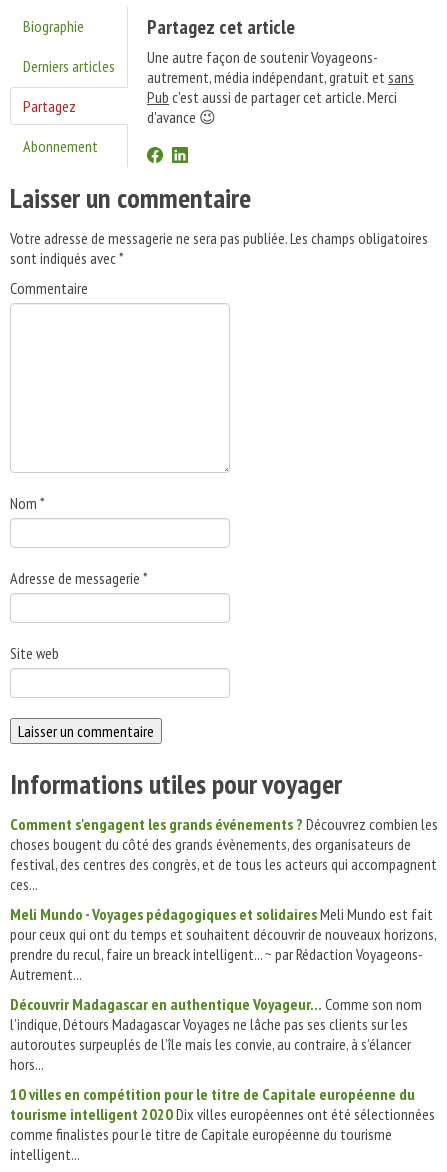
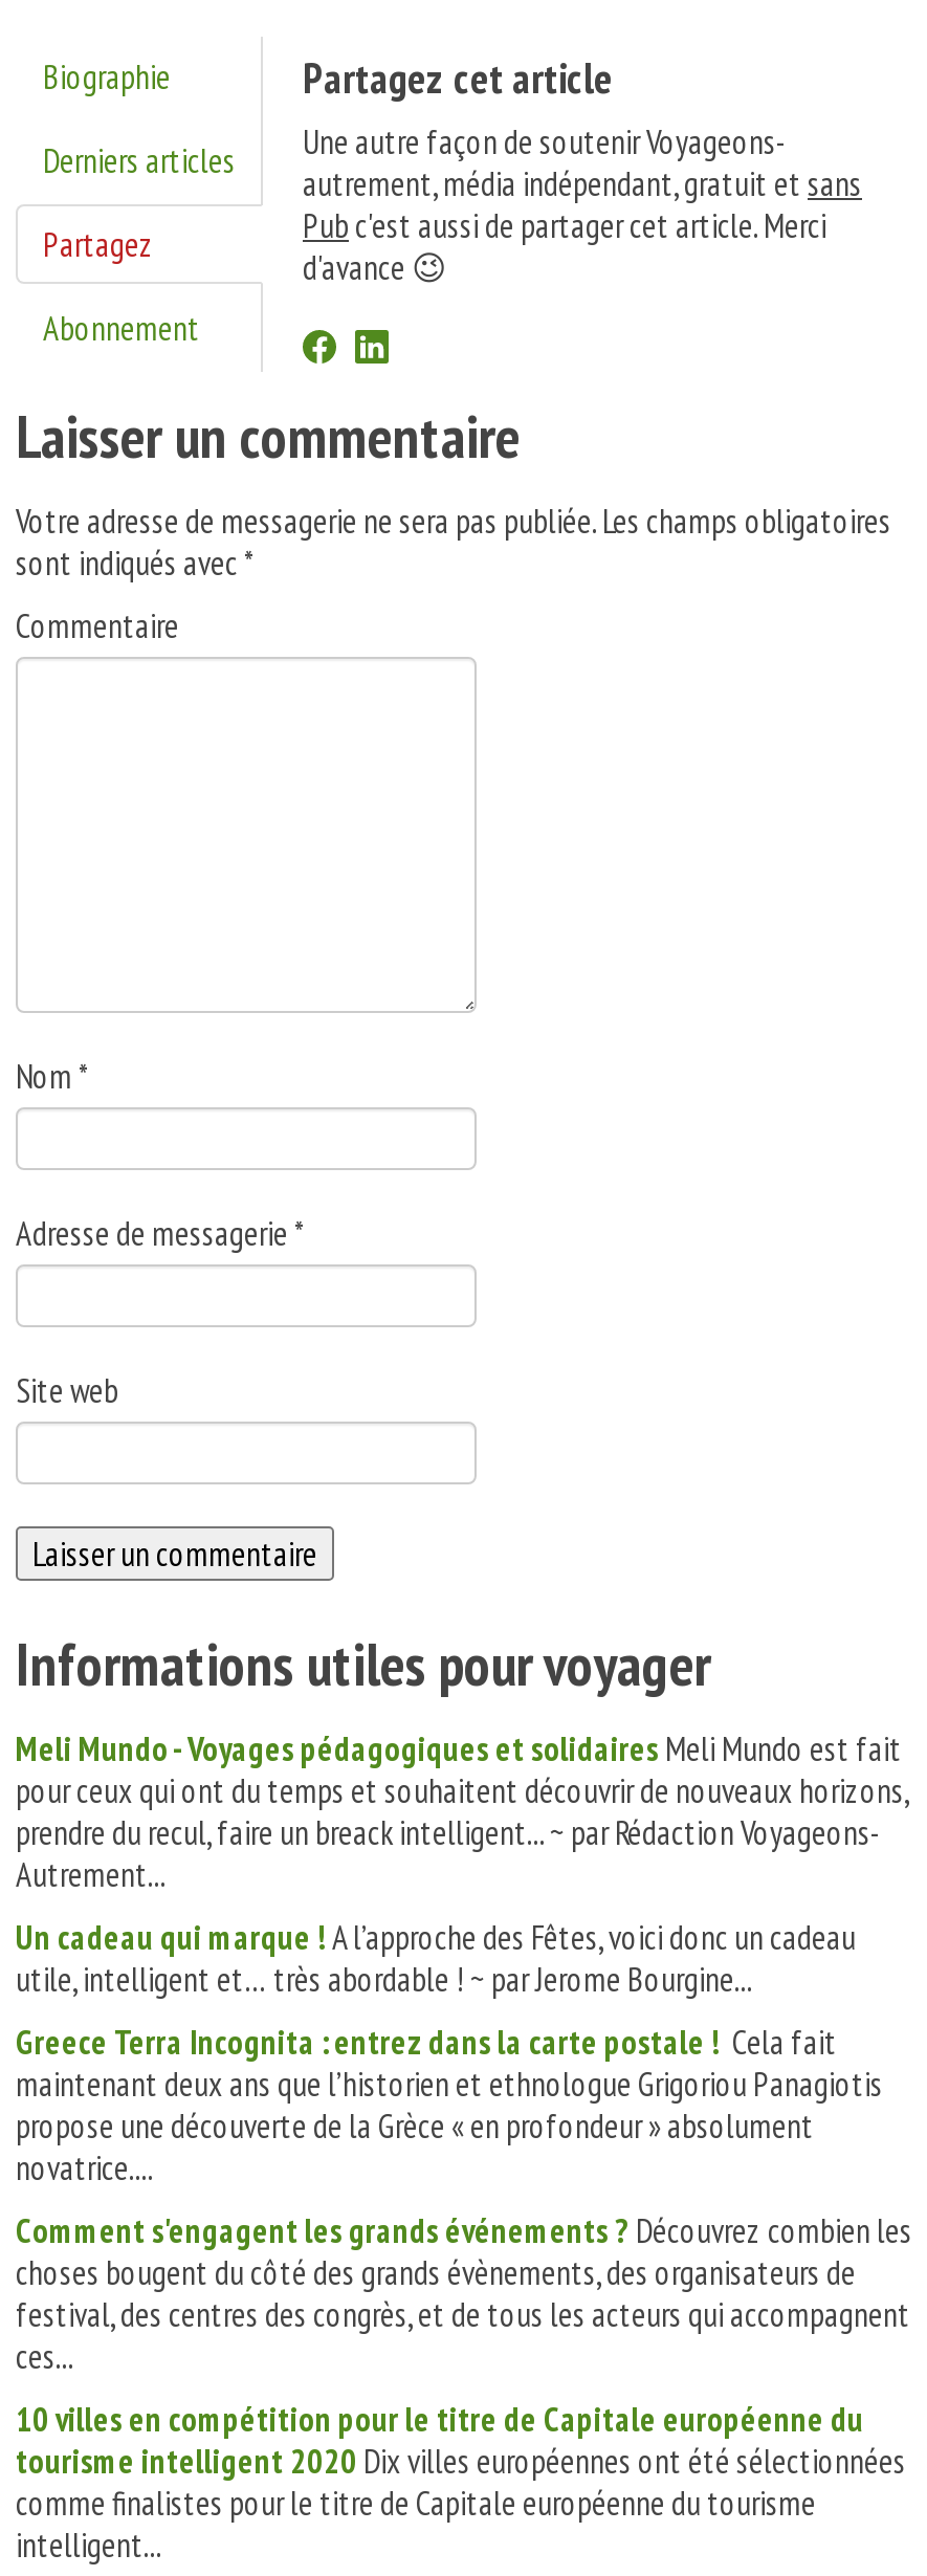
+ Un cadeau qui marque ! A l’approche des Fêtes, voici donc un cadeau
+ utile, intelligent et… très abordable ! ~ par Jerome Bourgine...
+ Greece Terra Incognita : entrez dans la carte postale ! Cela fait
+ maintenant deux ans que l’historien et ethnologue Grigoriou Panagiotis
+ propose une découverte de la Grèce « en profondeur » absolument
+ novatrice....

moved down: Comment s'engagent les grands événements ? Découvrez combien les | choses bougent du côté des grands évènements, des organisateurs de | festival, des centres des congrès, et de tous les acteurs qui accompagnent | ces...

moved up: Meli Mundo - Voyages pédagogiques et solidaires Meli Mundo est fait | pour ceux qui ont du temps et souhaitent découvrir de nouveaux horizons, | prendre du recul, faire un breack intelligent... ~ par Rédaction Voyageons- | Autrement...

- Découvrir Madagascar en authentique Voyageur... Comme son nom
- l’indique, Détours Madagascar Voyages ne lâche pas ses clients sur les
- autoroutes surpeuplés de l’île mais les convie, au contraire, à s’élancer
- hors...
